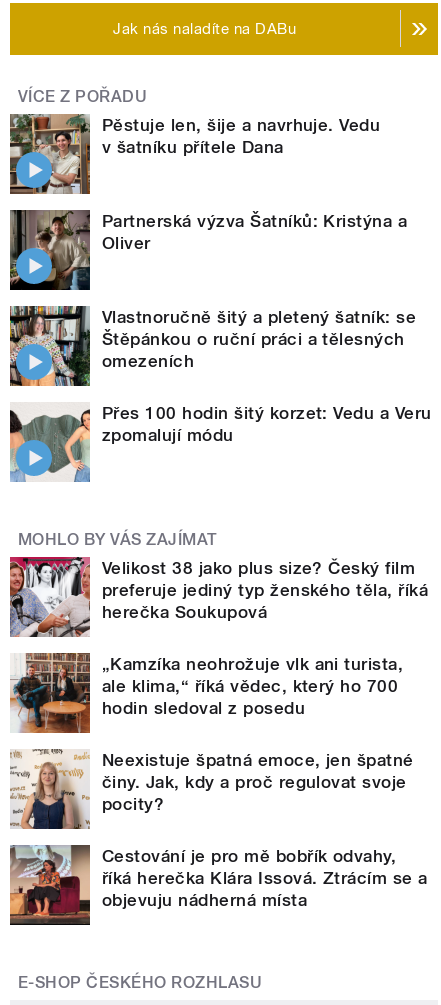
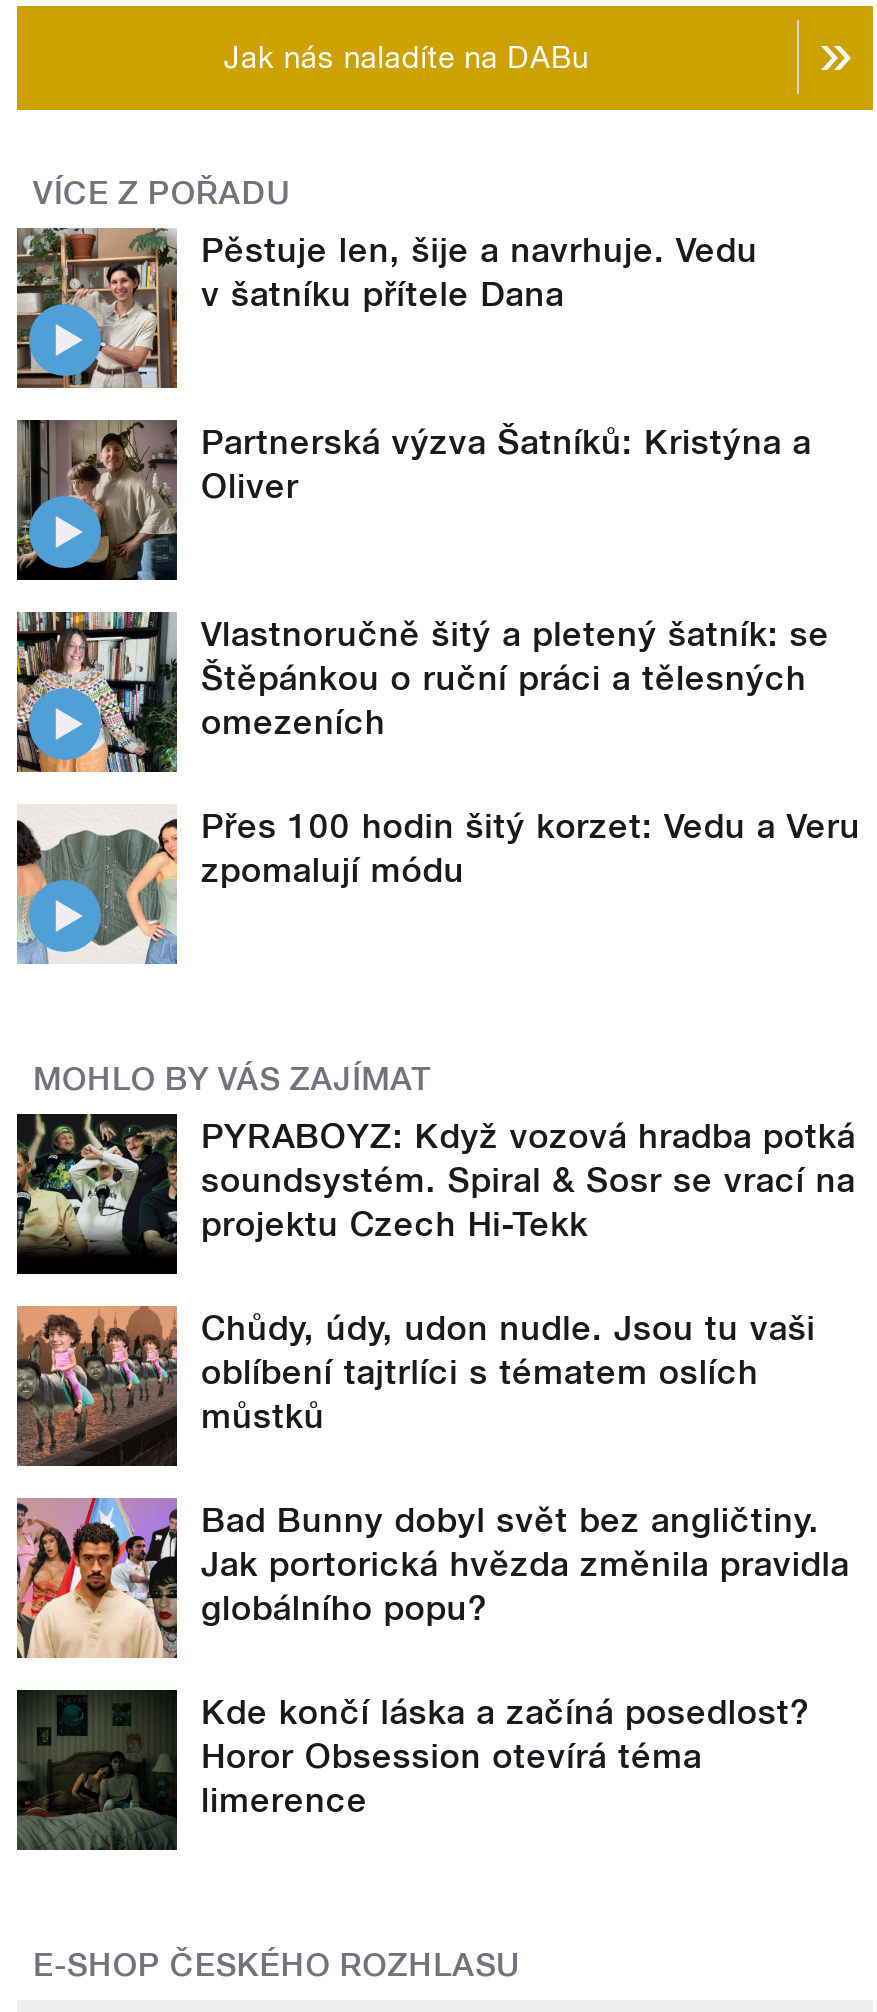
- [image]
- Velikost 38 jako plus size? Český film
- preferuje jediný typ ženského těla, říká
- herečka Soukupová
+ [image]
+ PYRABOYZ: Když vozová hradba potká
+ soundsystém. Spiral & Sosr se vrací na
+ projektu Czech Hi-Tekk

- [image]
- „Kamzíka neohrožuje vlk ani turista,
- ale klima,“ říká vědec, který ho 700
- hodin sledoval z posedu
+ [image]
+ Chůdy, údy, udon nudle. Jsou tu vaši
+ oblíbení tajtrlíci s tématem oslích
+ můstků

- [image]
- Neexistuje špatná emoce, jen špatné
- činy. Jak, kdy a proč regulovat svoje
- pocity?
+ [image]
+ Bad Bunny dobyl svět bez angličtiny.
+ Jak portorická hvězda změnila pravidla
+ globálního popu?

- [image]
- Cestování je pro mě bobřík odvahy,
- říká herečka Klára Issová. Ztrácím se a
- objevuju nádherná místa
+ [image]
+ Kde končí láska a začíná posedlost?
+ Horor Obsession otevírá téma
+ limerence
